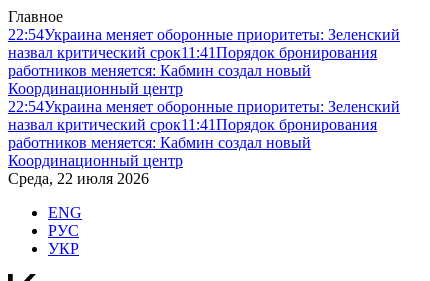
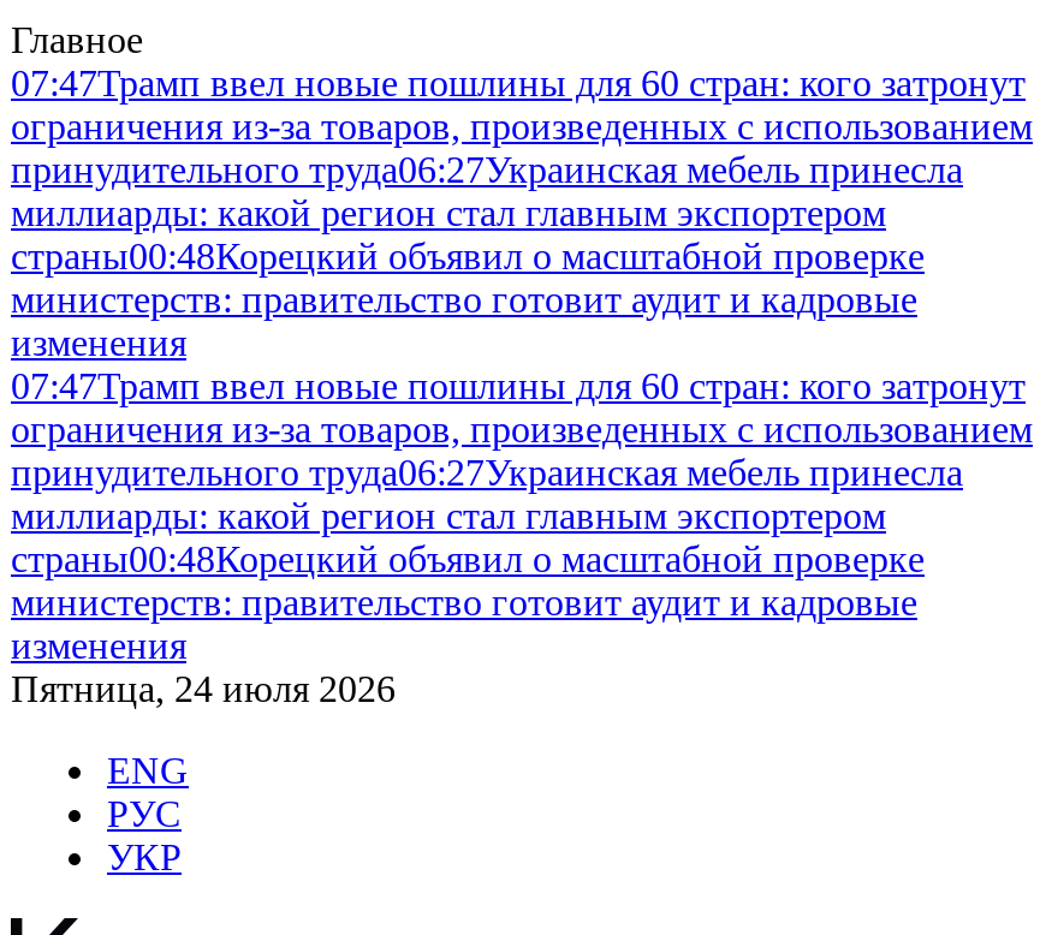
- 22:54Украина меняет оборонные приоритеты: Зеленский
- назвал критический срок11:41Порядок бронирования
- работников меняется: Кабмин создал новый
- Координационный центр
- 22:54Украина меняет оборонные приоритеты: Зеленский
- назвал критический срок11:41Порядок бронирования
- работников меняется: Кабмин создал новый
- Координационный центр
- Среда, 22 июля 2026
+ 07:47Трамп ввел новые пошлины для 60 стран: кого затронут
+ ограничения из-за товаров, произведенных с использованием
+ принудительного труда06:27Украинская мебель принесла
+ миллиарды: какой регион стал главным экспортером
+ страны00:48Корецкий объявил о масштабной проверке
+ министерств: правительство готовит аудит и кадровые
+ изменения
+ 07:47Трамп ввел новые пошлины для 60 стран: кого затронут
+ ограничения из-за товаров, произведенных с использованием
+ принудительного труда06:27Украинская мебель принесла
+ миллиарды: какой регион стал главным экспортером
+ страны00:48Корецкий объявил о масштабной проверке
+ министерств: правительство готовит аудит и кадровые
+ изменения
+ Пятница, 24 июля 2026
